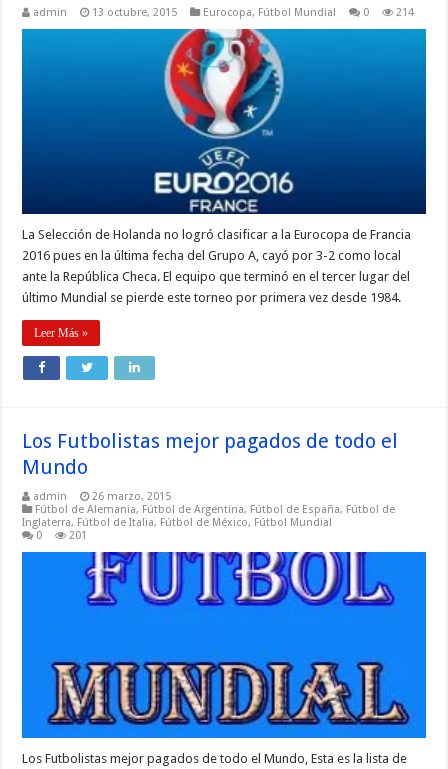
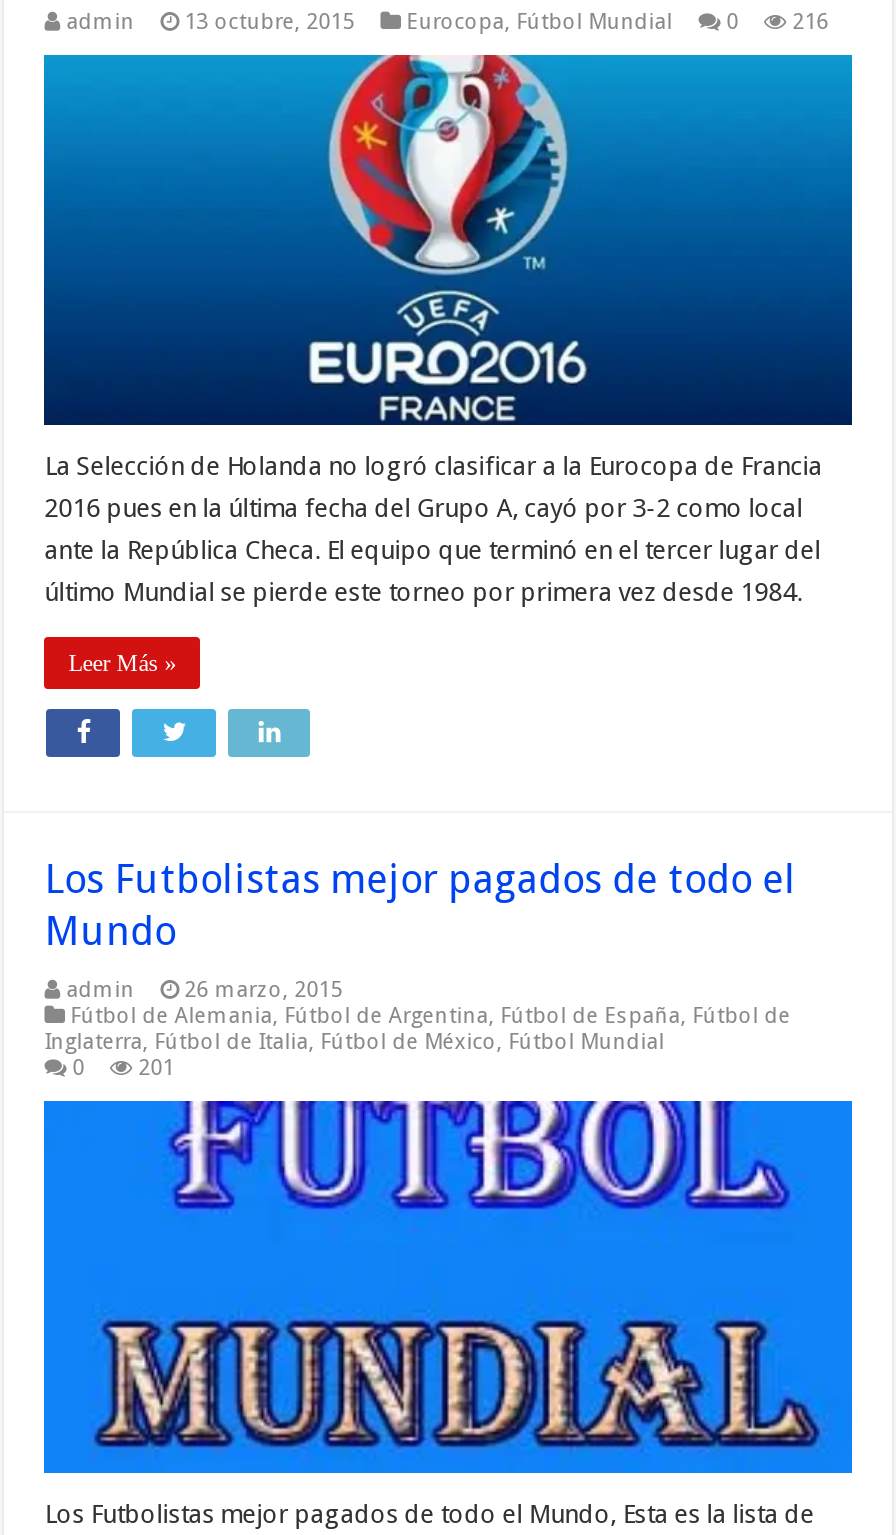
- 214
+ 216
